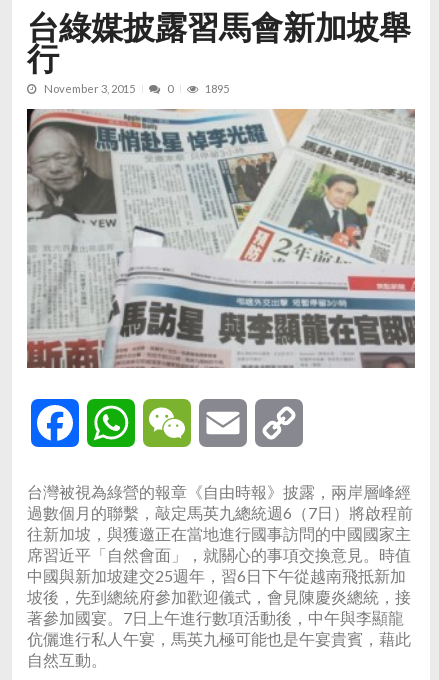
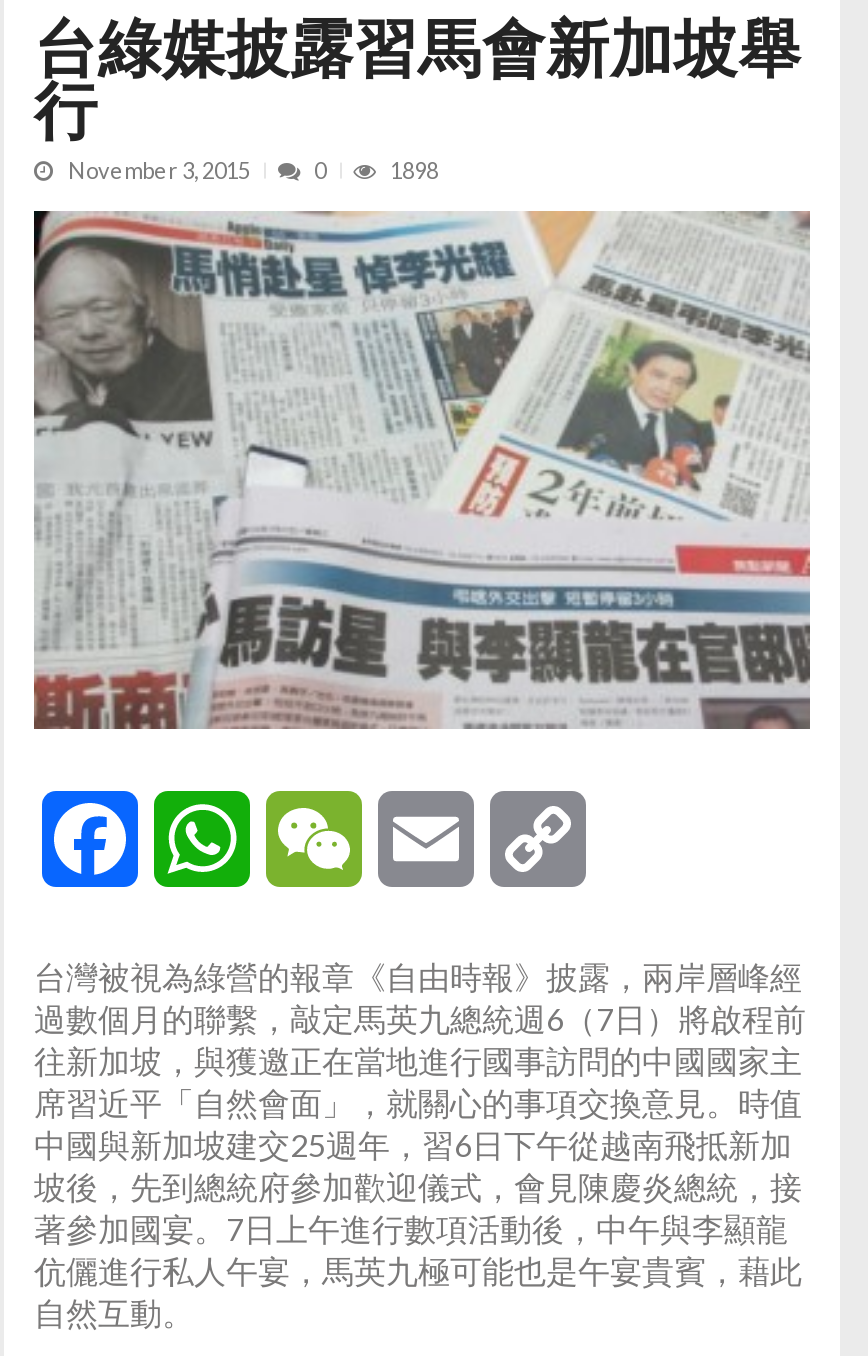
- 1895
+ 1898
